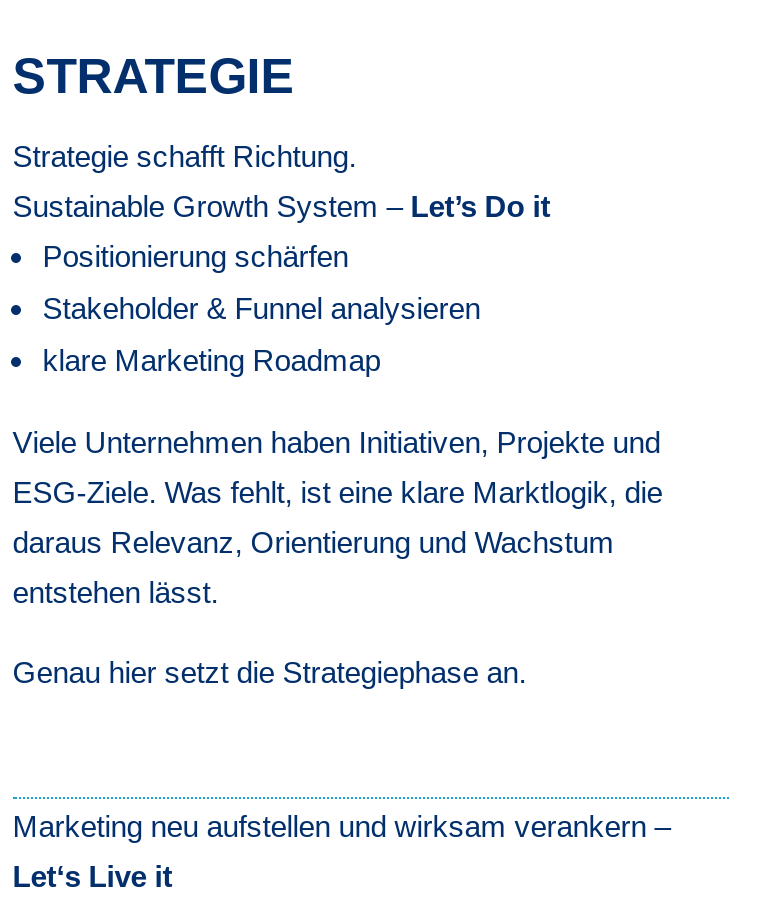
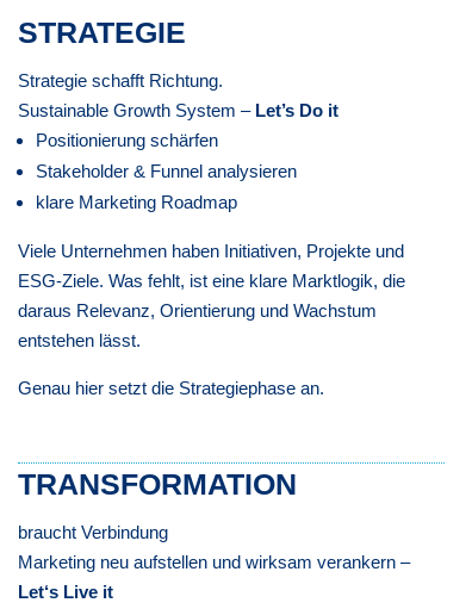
+ TRANSFORMATION
+ braucht Verbindung
